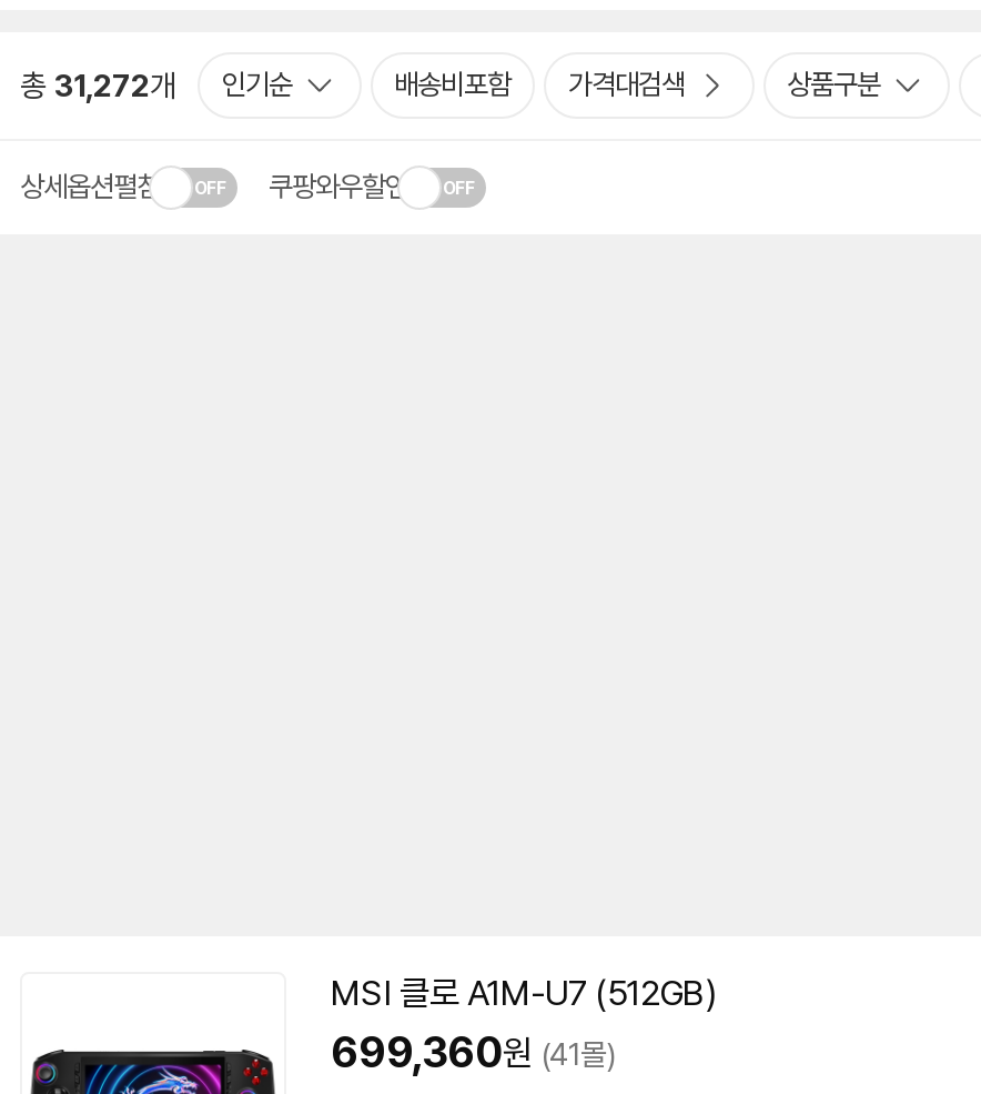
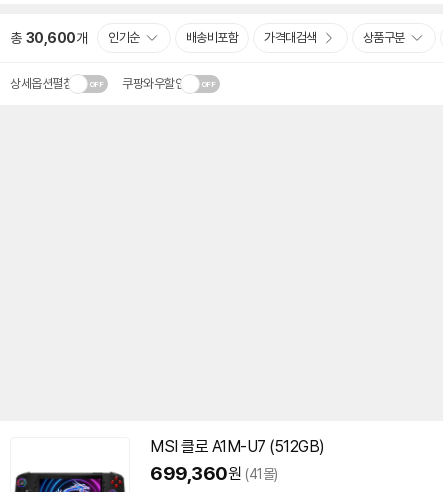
- 총 31,272개 인기순
+ 총 30,600개 인기순
